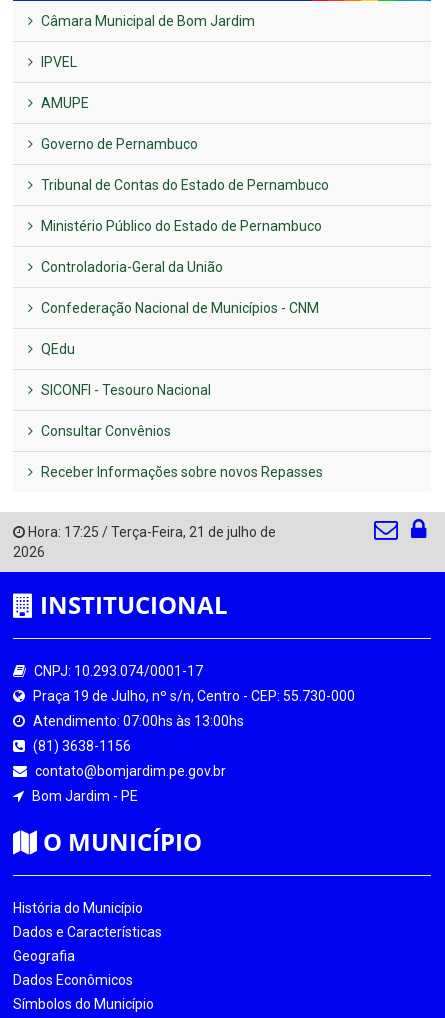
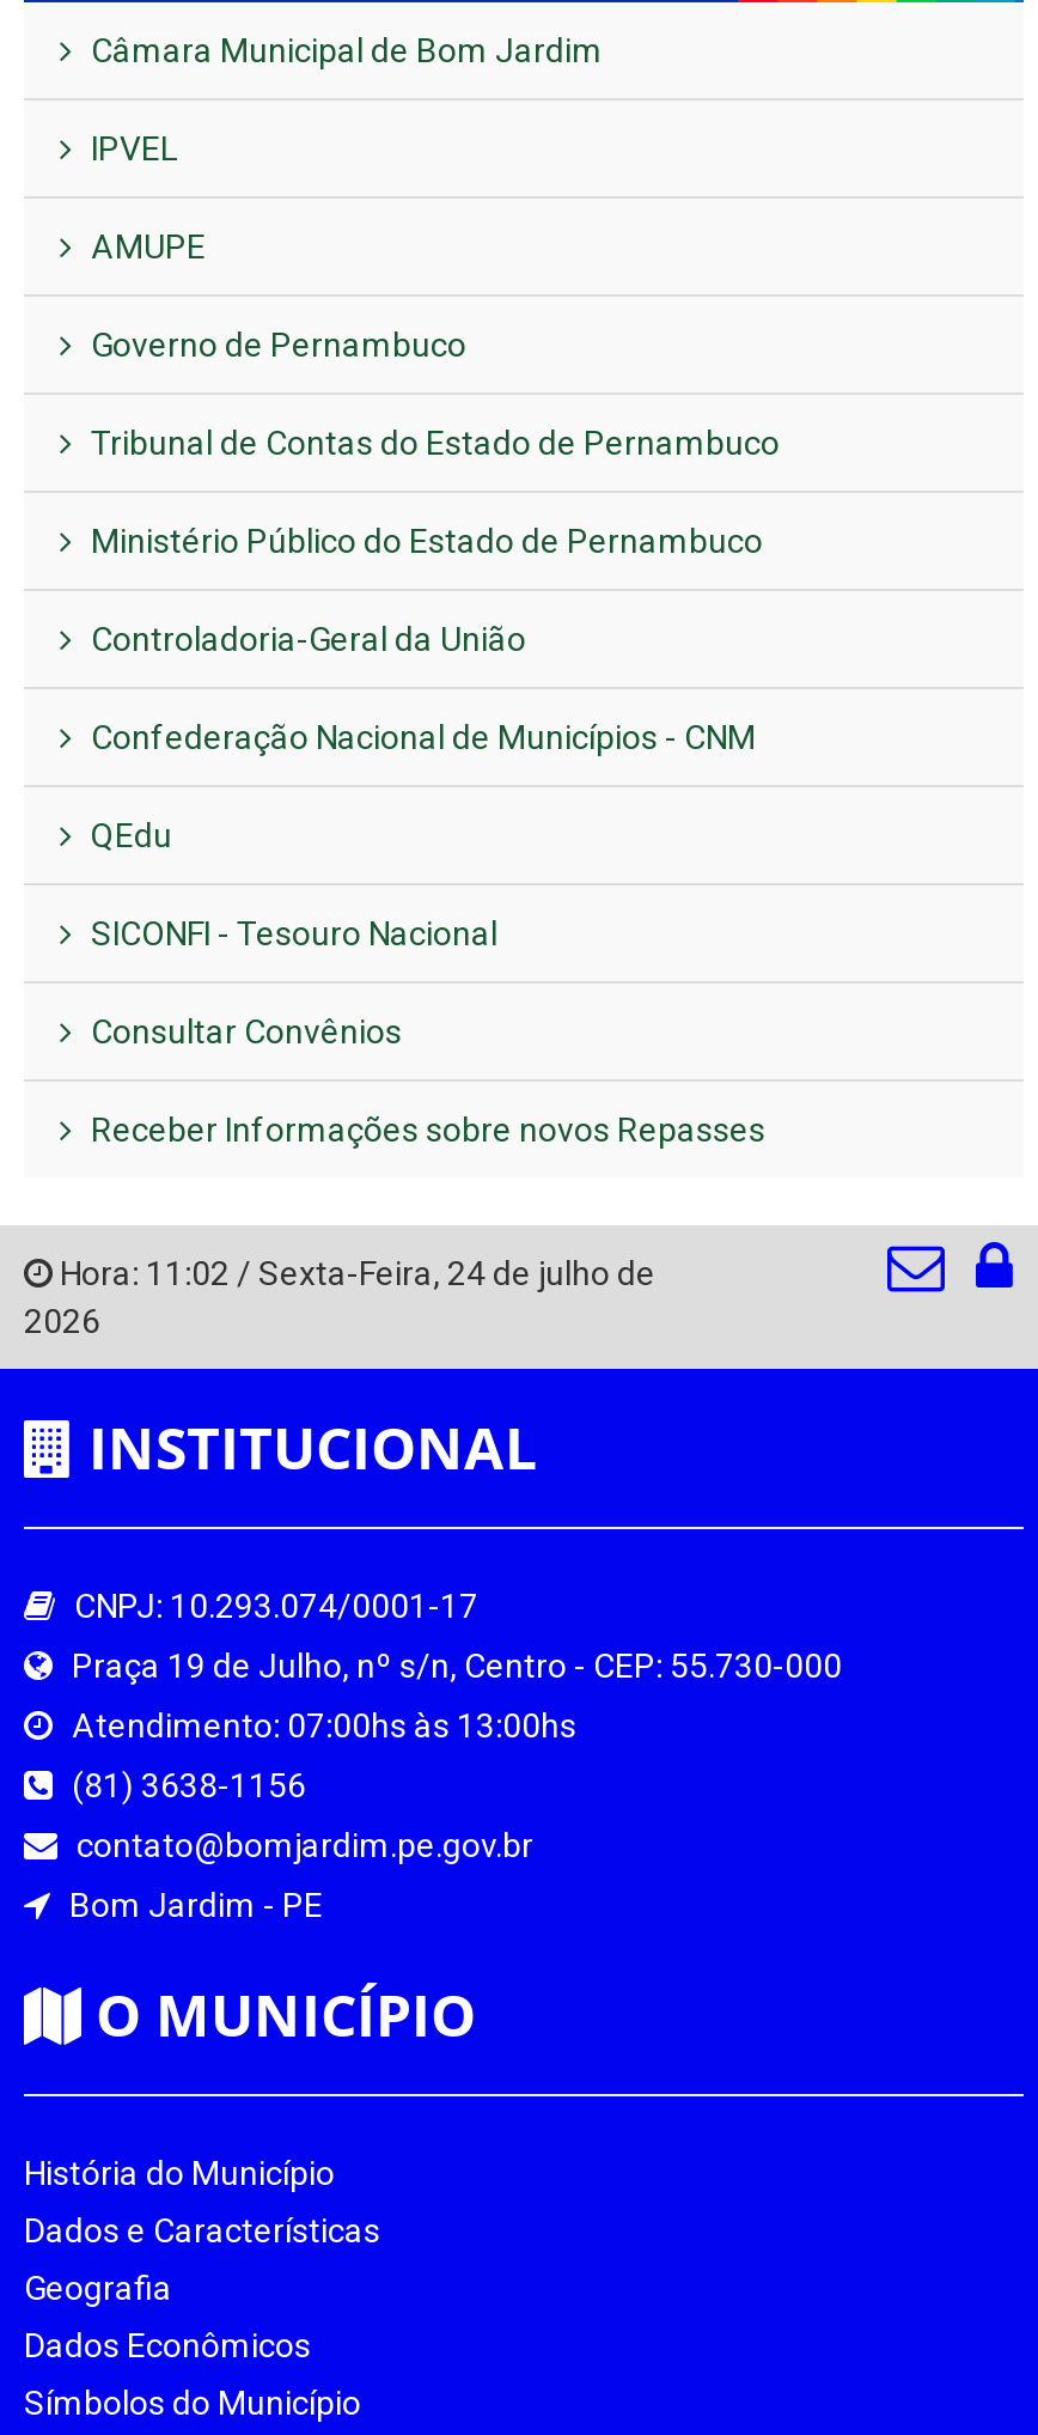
- Hora: 17:25 / Terça-Feira, 21 de julho de
+ Hora: 11:02 / Sexta-Feira, 24 de julho de
